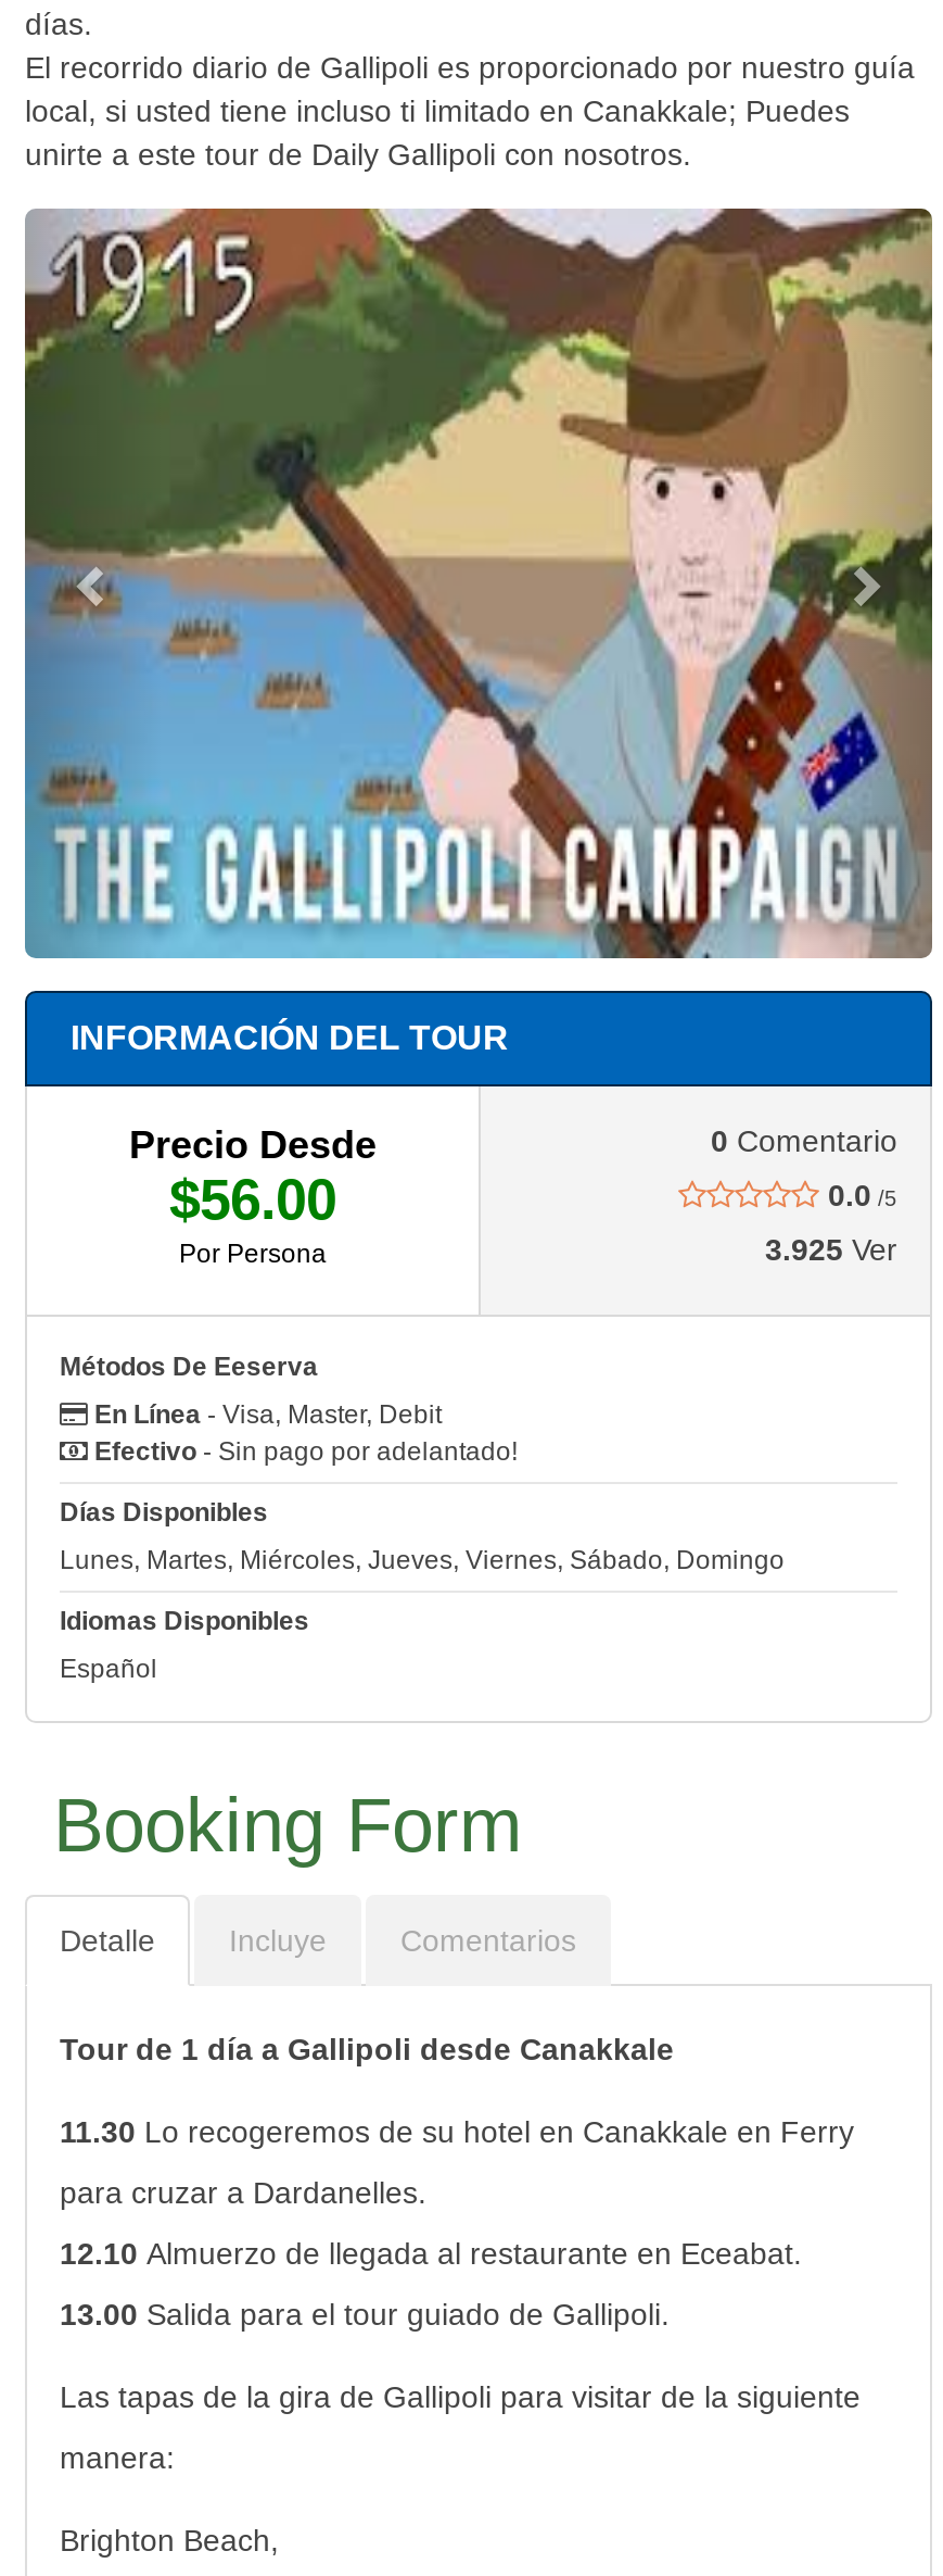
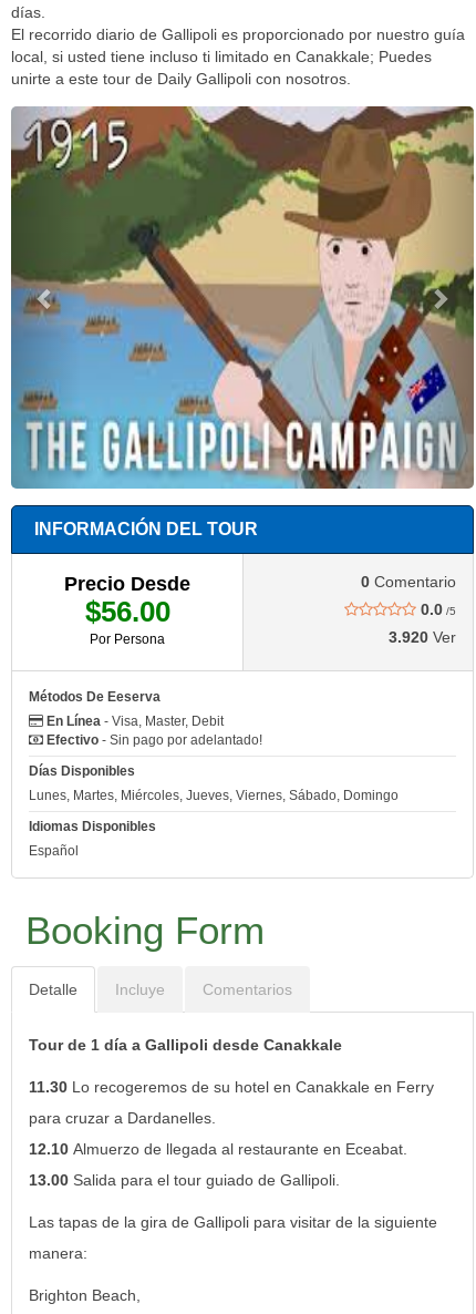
- 3.925 Ver
+ 3.920 Ver
